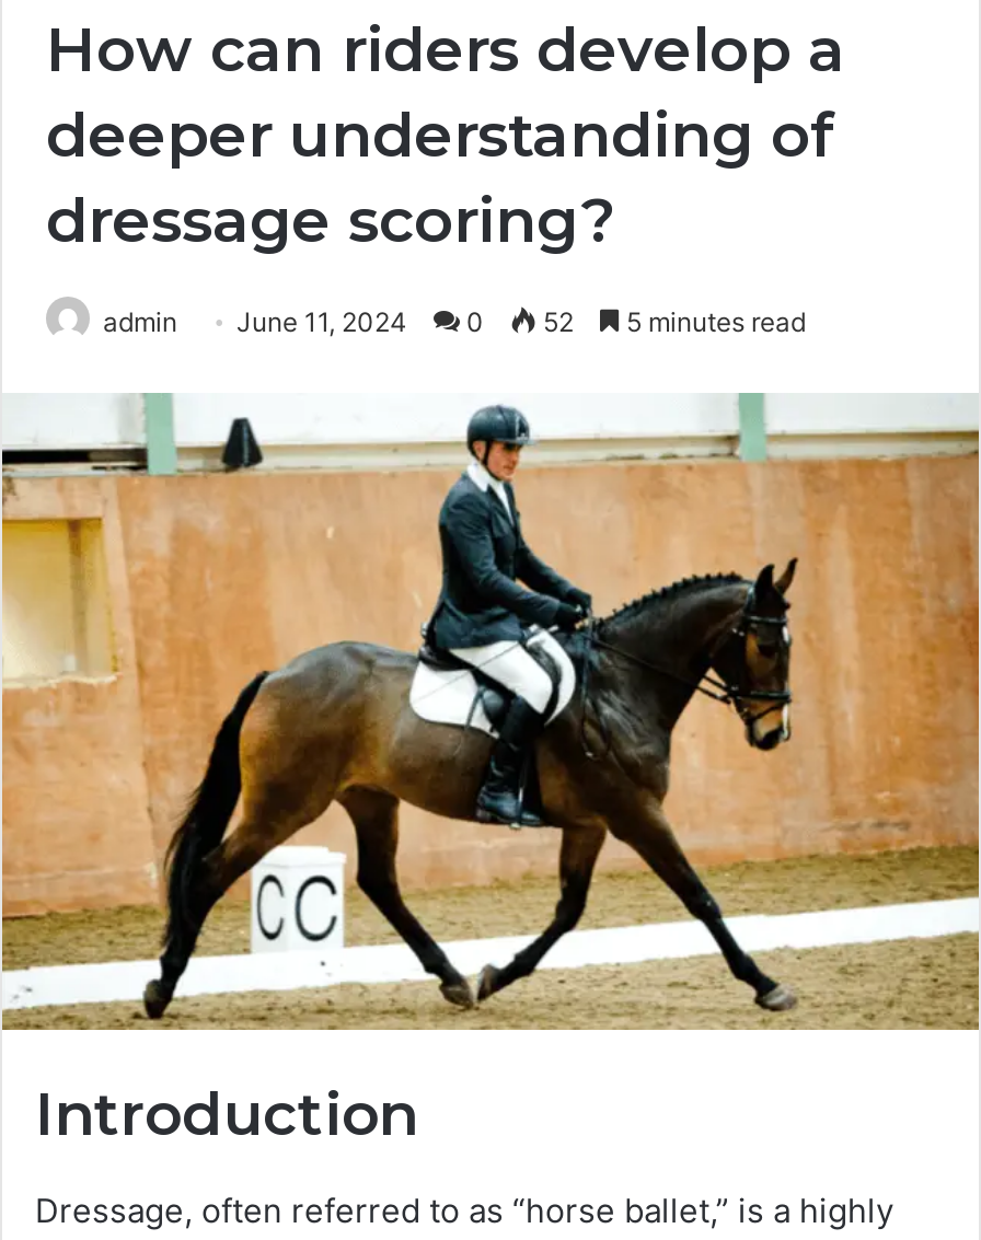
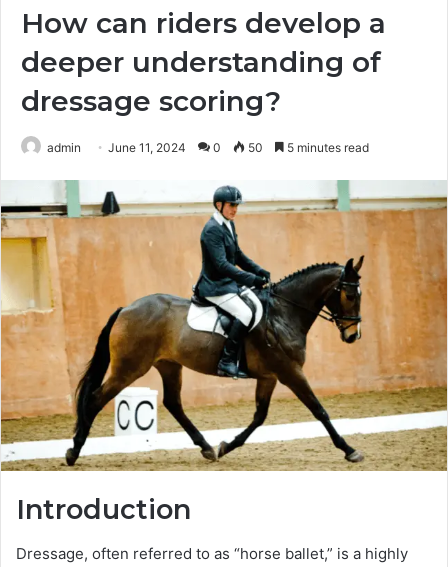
- admin June 11, 2024 0 52 5 minutes read
+ admin June 11, 2024 0 50 5 minutes read
